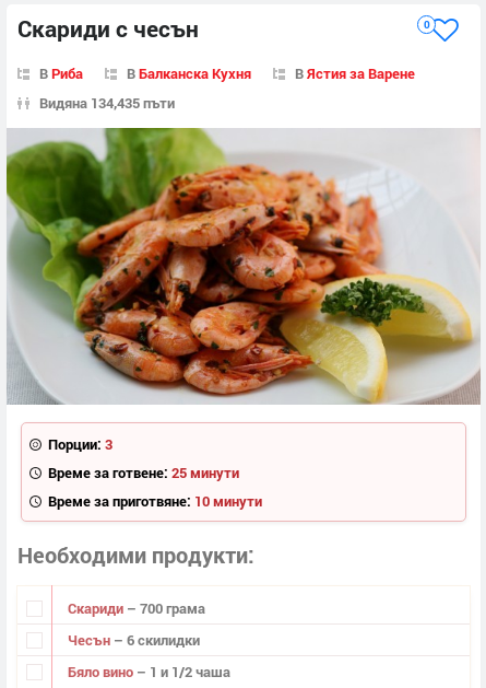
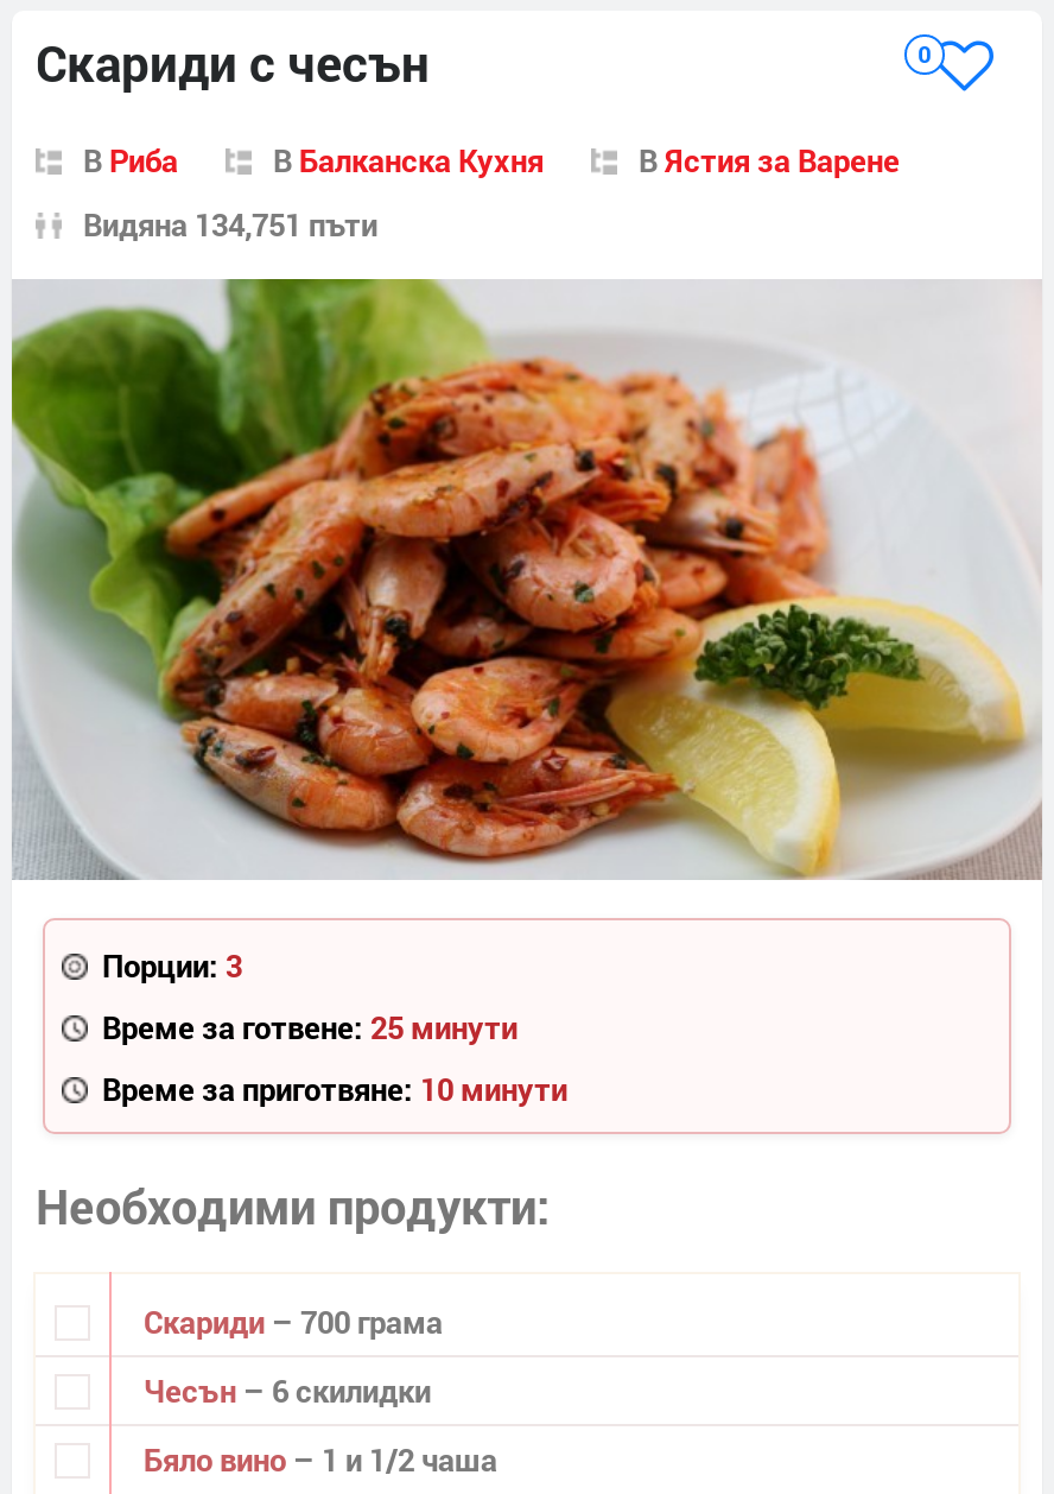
- Видяна 134,435 пъти
+ Видяна 134,751 пъти
